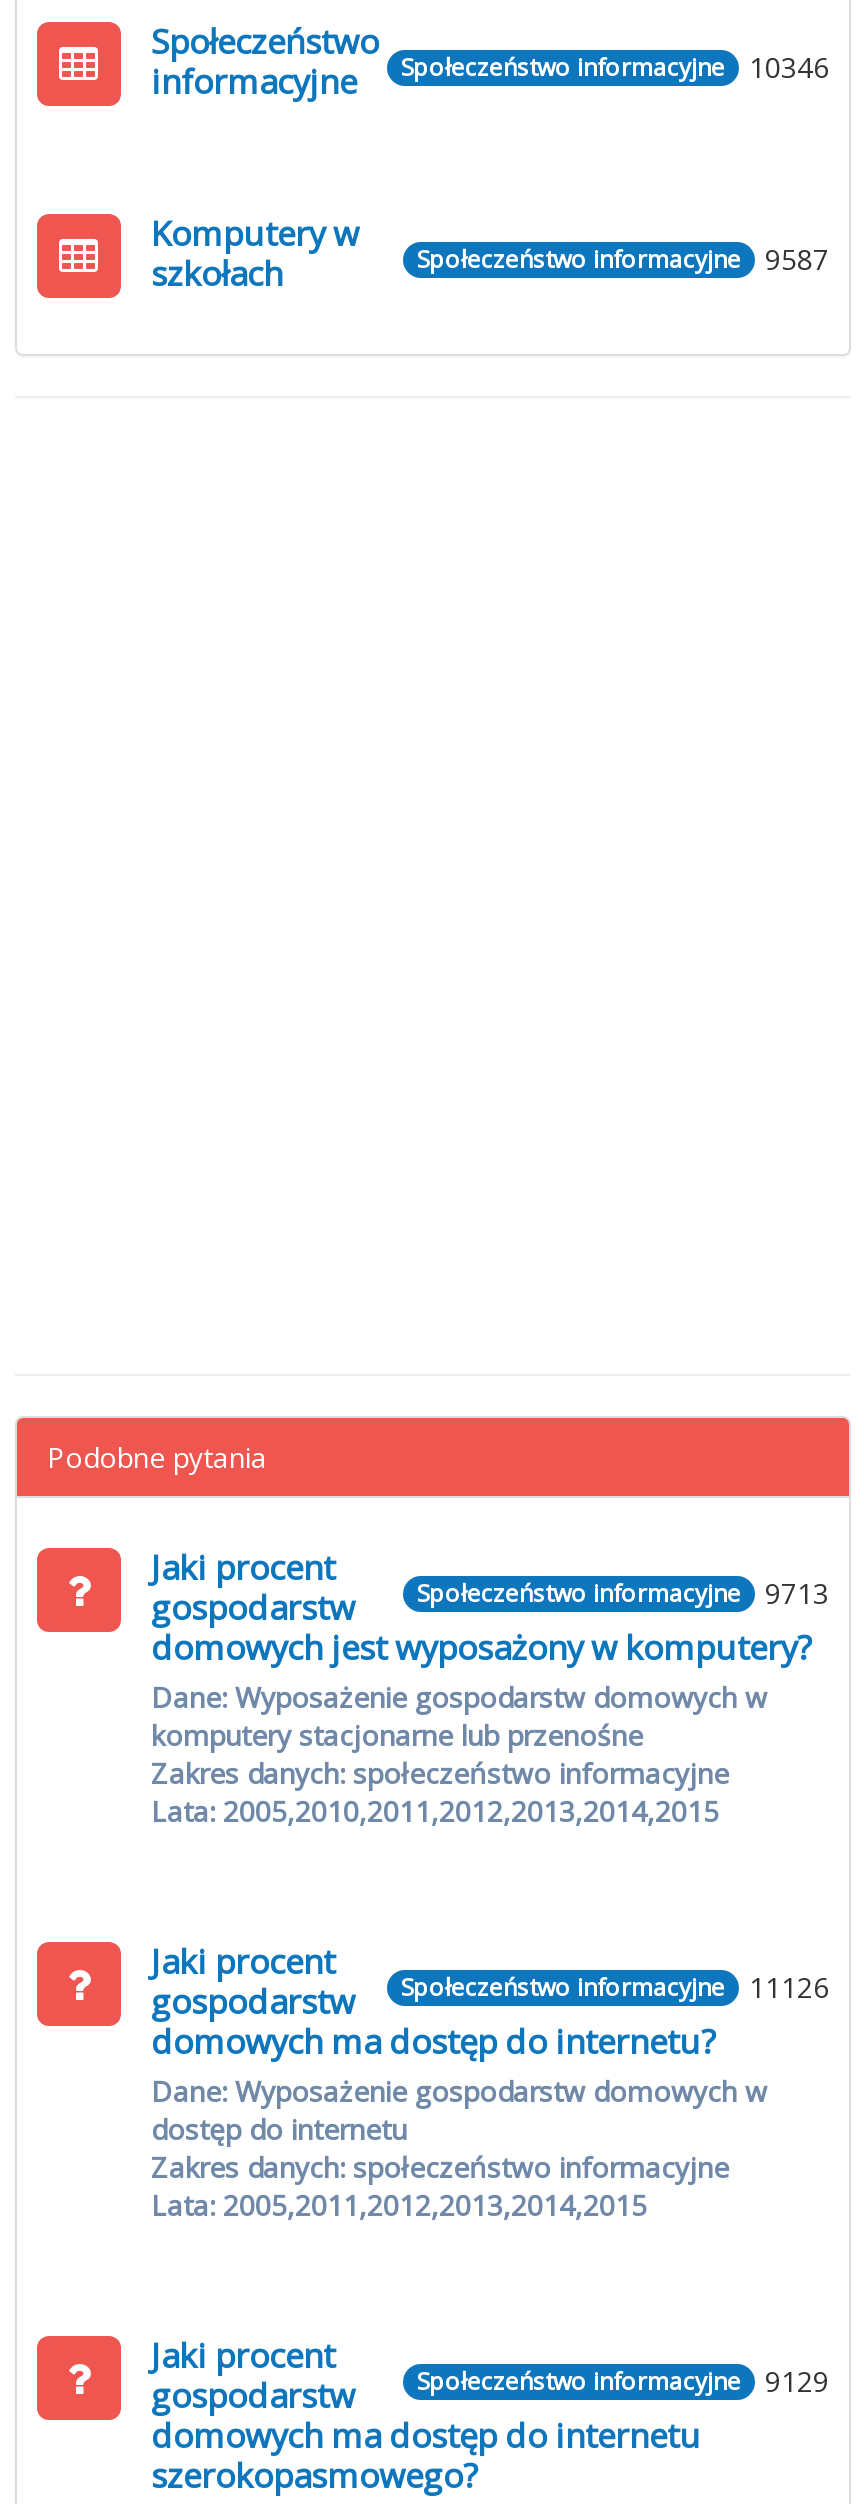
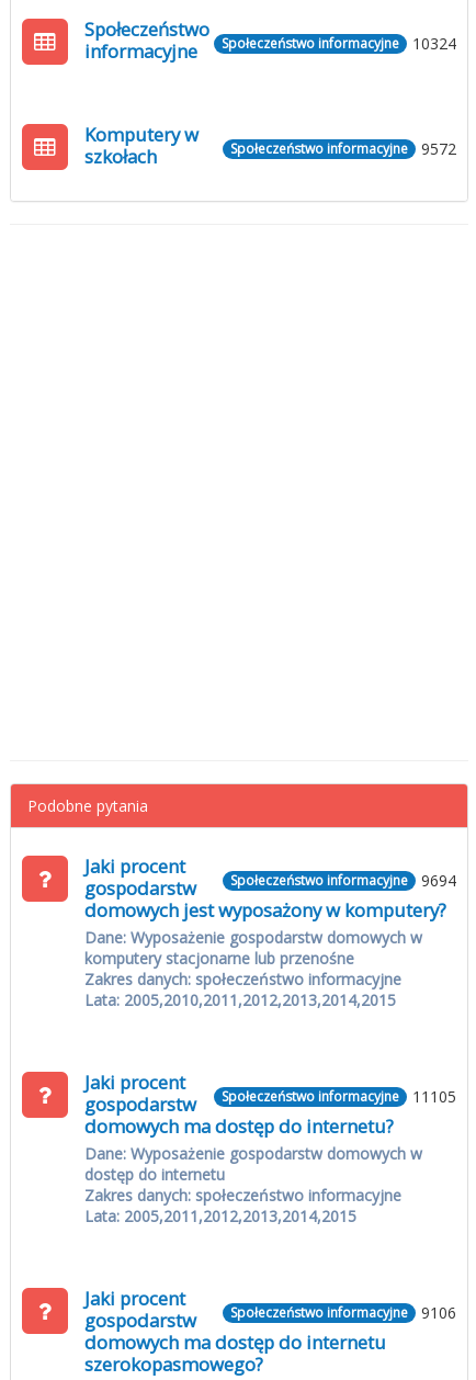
- informacyjne Społeczeństwo informacyjne 10346
+ informacyjne Społeczeństwo informacyjne 10324

- Społeczeństwo informacyjne 9587
+ Społeczeństwo informacyjne 9572

- gospodarstw Społeczeństwo informacyjne 9713
+ gospodarstw Społeczeństwo informacyjne 9694

- gospodarstw Społeczeństwo informacyjne 11126
+ gospodarstw Społeczeństwo informacyjne 11105

- gospodarstw Społeczeństwo informacyjne 9129
+ gospodarstw Społeczeństwo informacyjne 9106
